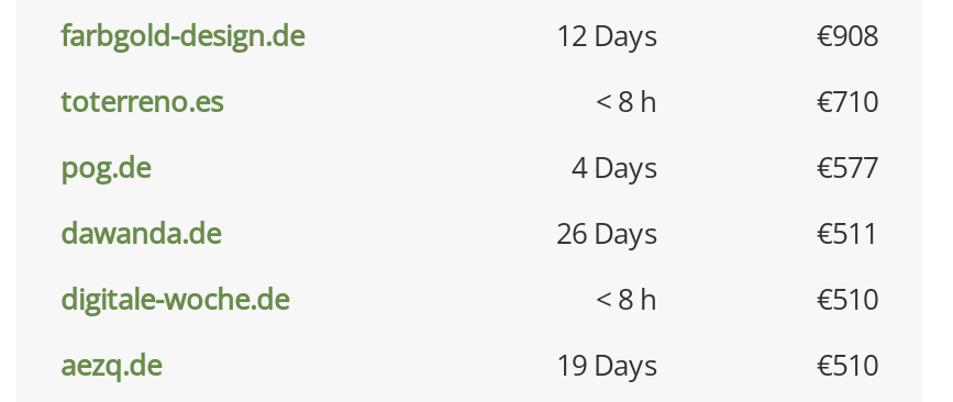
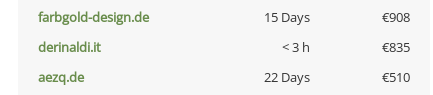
- 12 Days
+ 15 Days

- toterreno.es
- < 8 h
- €710
- pog.de
- 4 Days
- €577
- dawanda.de
- 26 Days
- €511
- digitale-woche.de
- < 8 h
- €510
+ derinaldi.it
+ < 3 h
+ €835

- 19 Days
+ 22 Days
